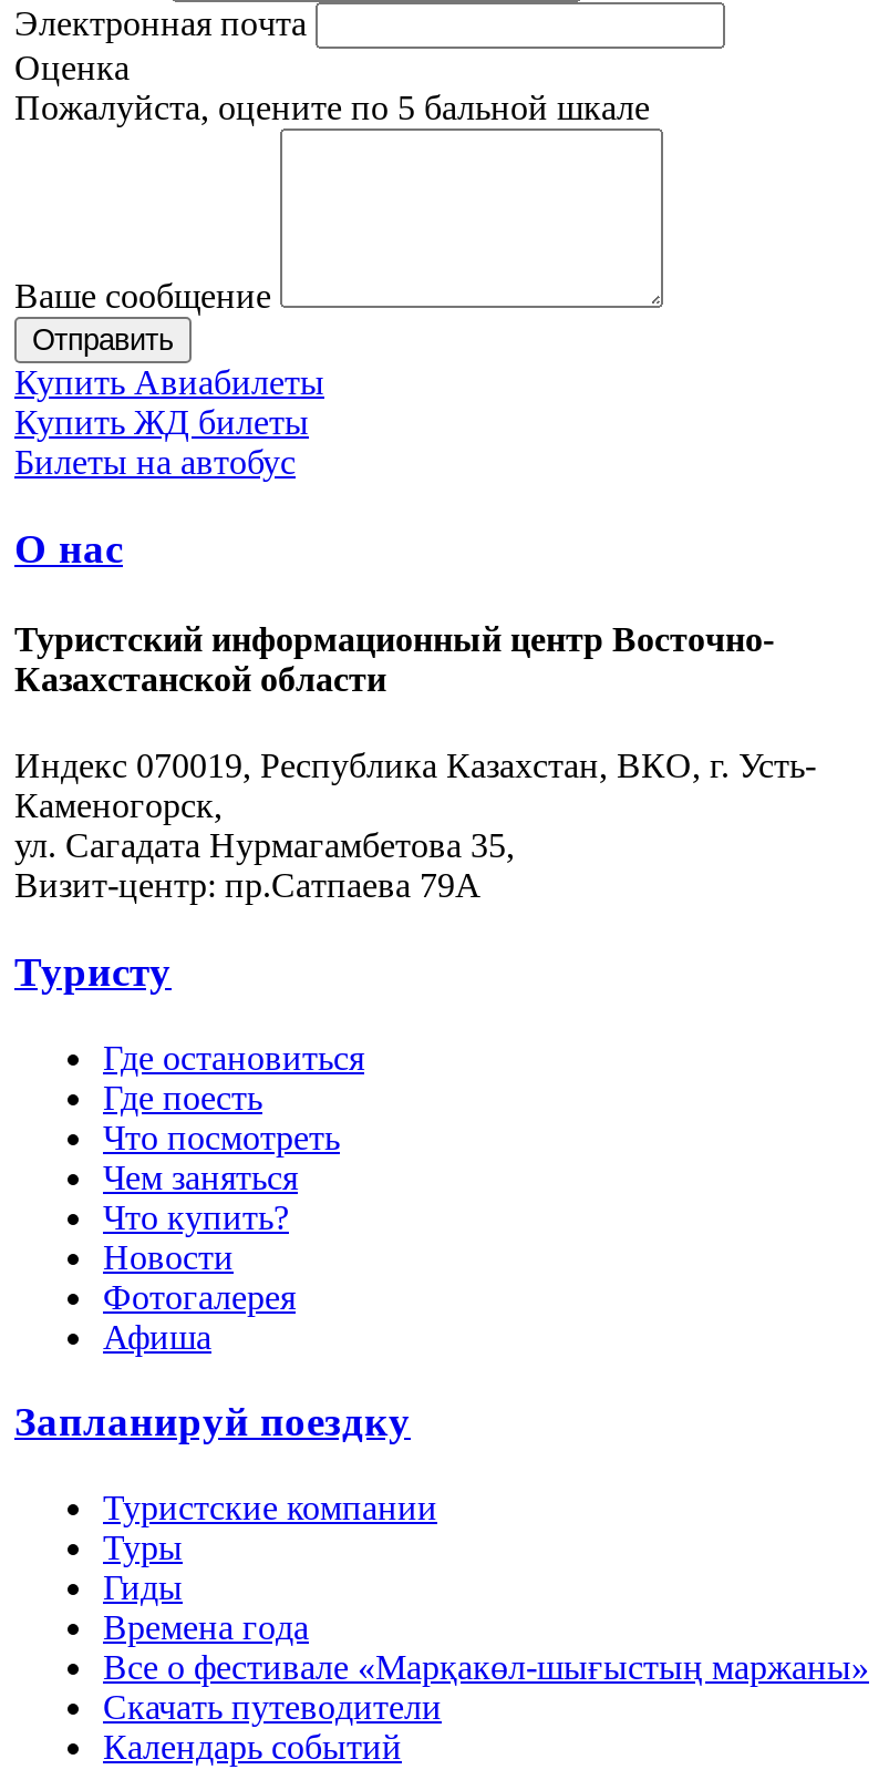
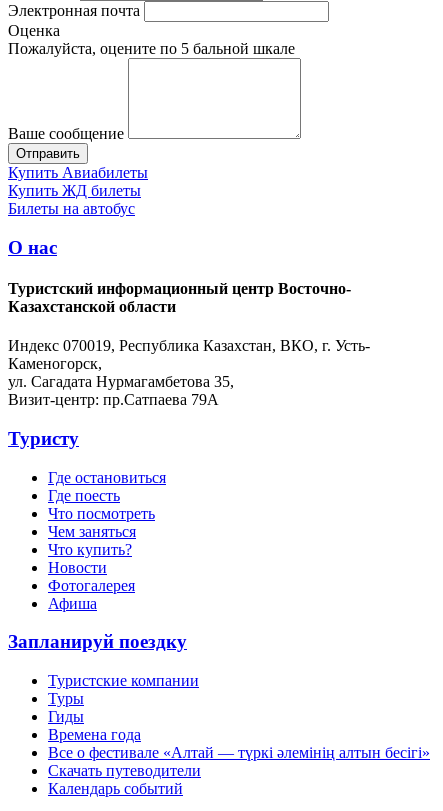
- Все о фестивале «Марқакөл-шығыстың маржаны»
+ Все о фестивале «Алтай — түркі әлемінің алтын бесігі»
